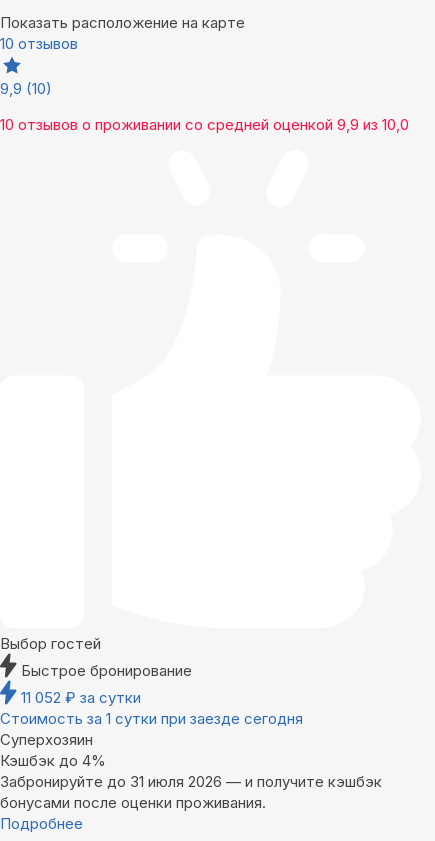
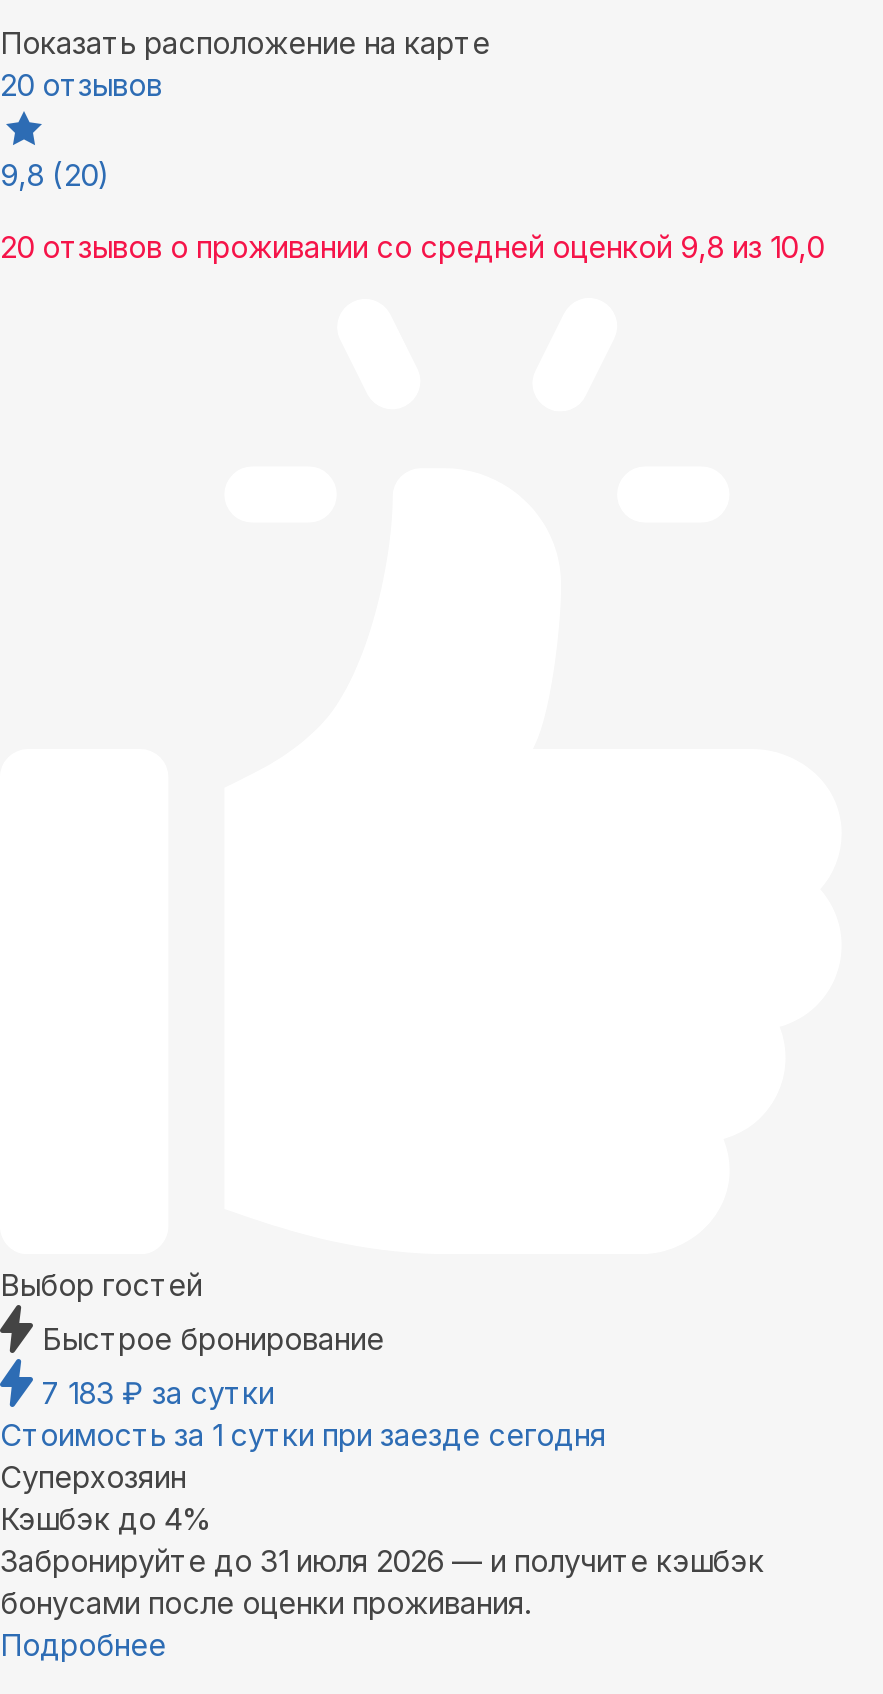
- 10 отзывов
+ 20 отзывов

- 9,9 (10)
+ 9,8 (20)

- 10 отзывов о проживании со средней оценкой 9,9 из 10,0
+ 20 отзывов о проживании со средней оценкой 9,8 из 10,0

- 11 052 ₽ за сутки
+ 7 183 ₽ за сутки
